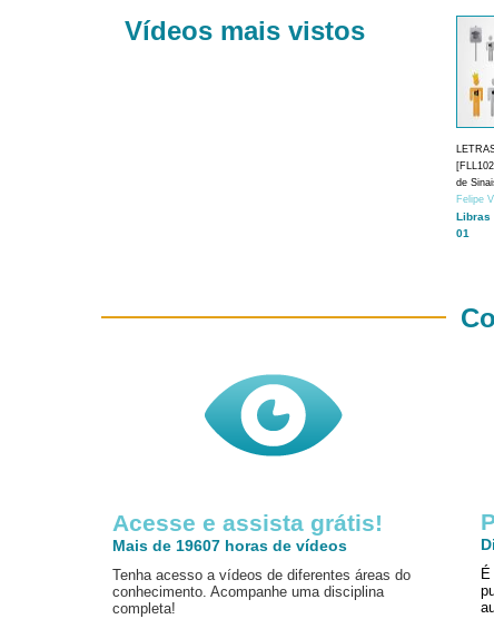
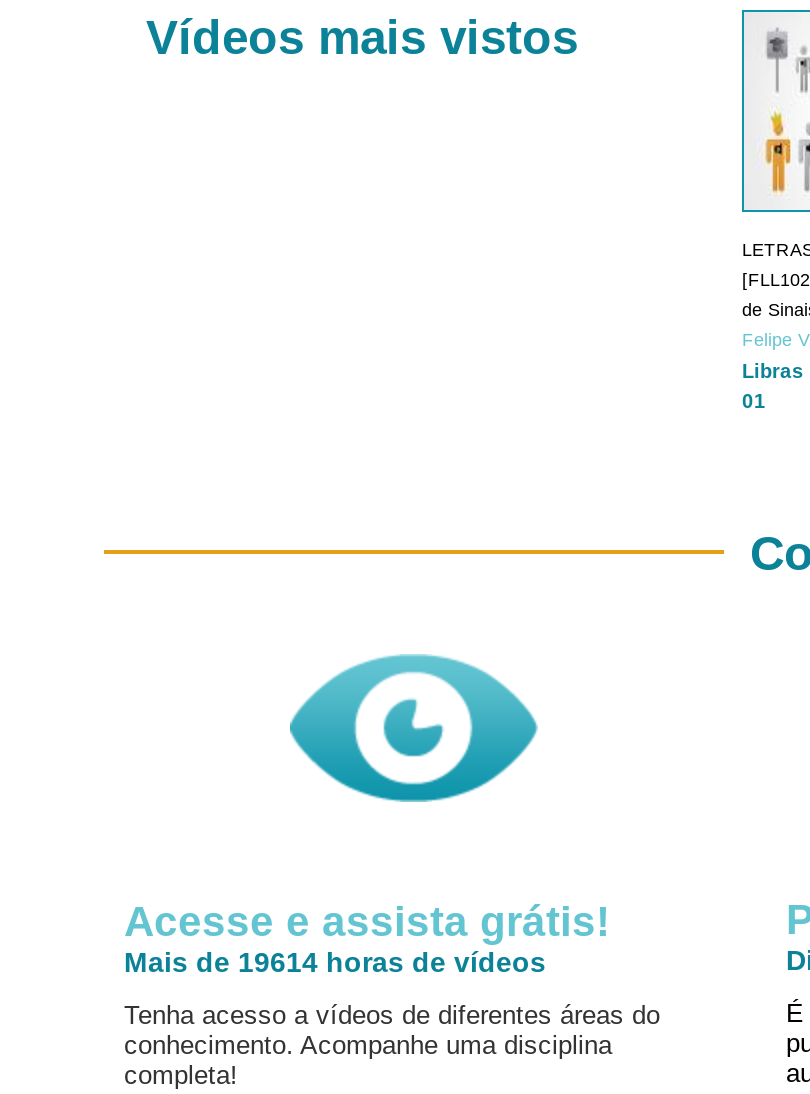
- Mais de 19607 horas de vídeos
+ Mais de 19614 horas de vídeos
